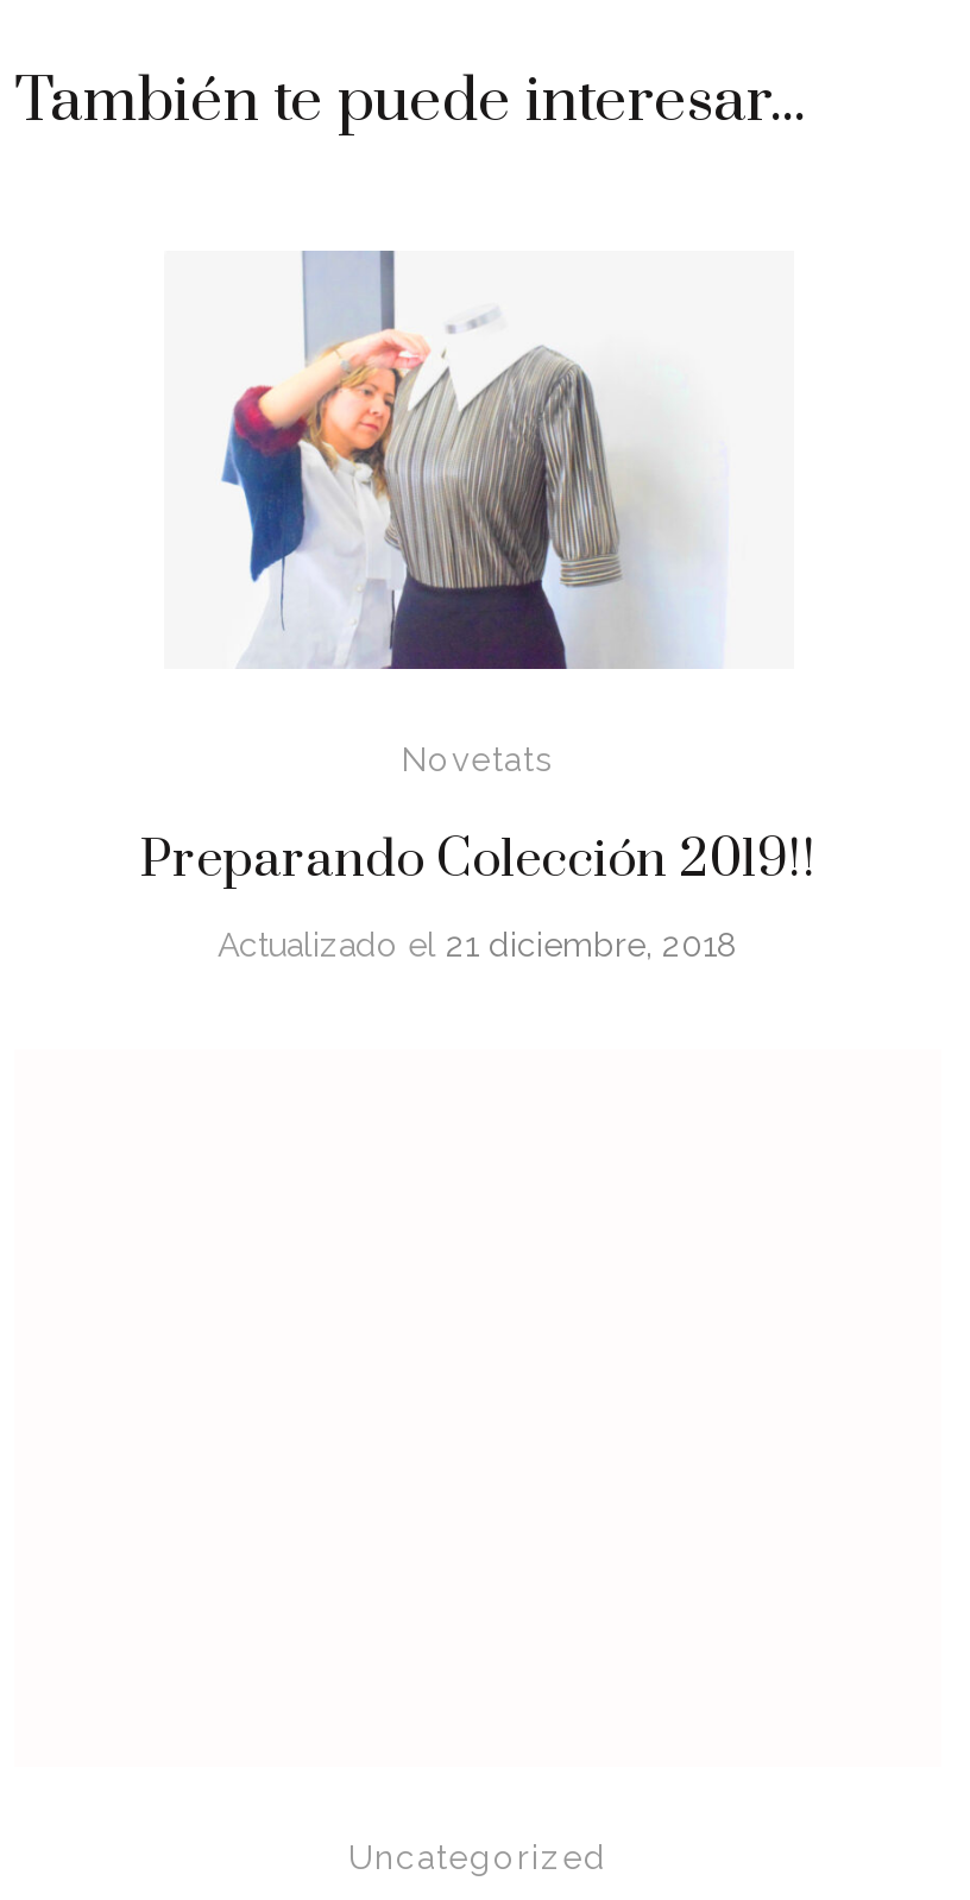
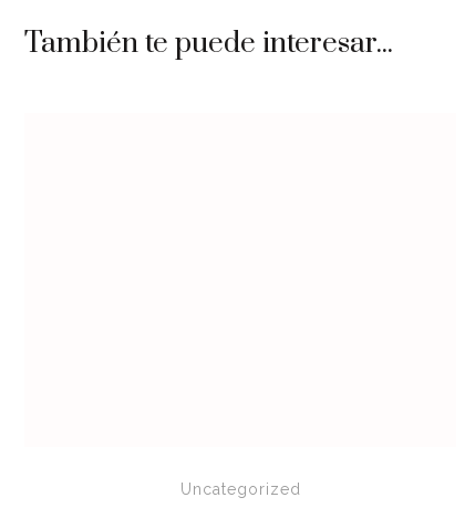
- [image]
- Novetats
- Preparando Colección 2019!!
- Actualizado el 21 diciembre, 2018
